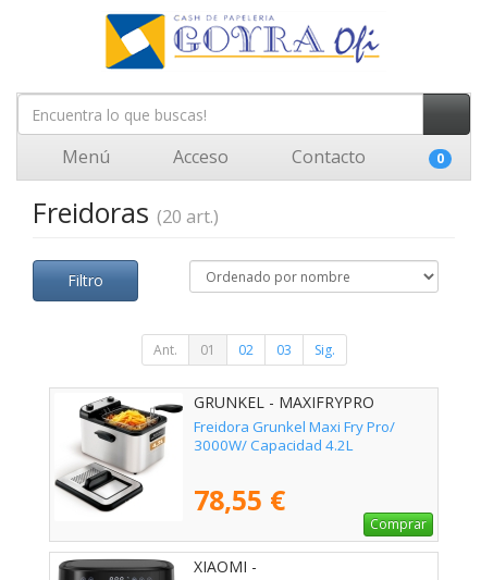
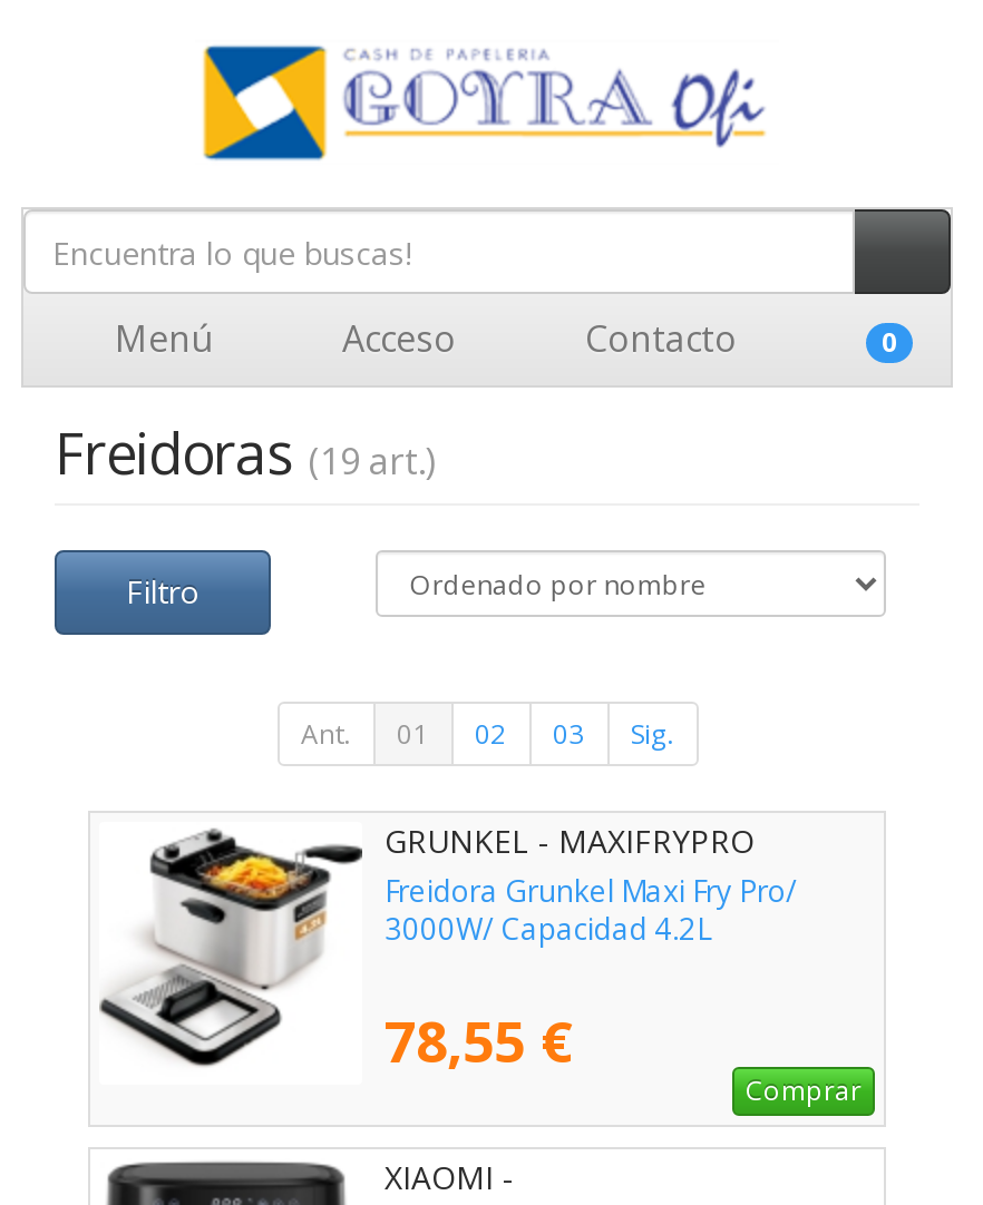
- Freidoras (20 art.)
+ Freidoras (19 art.)
